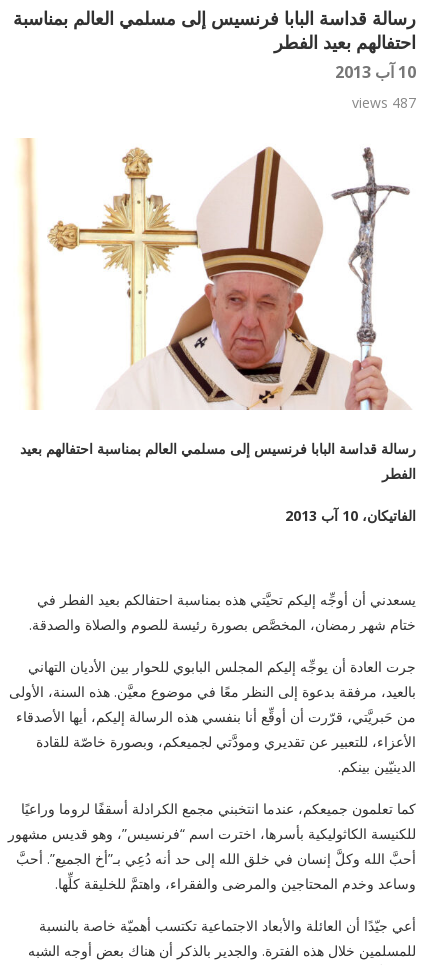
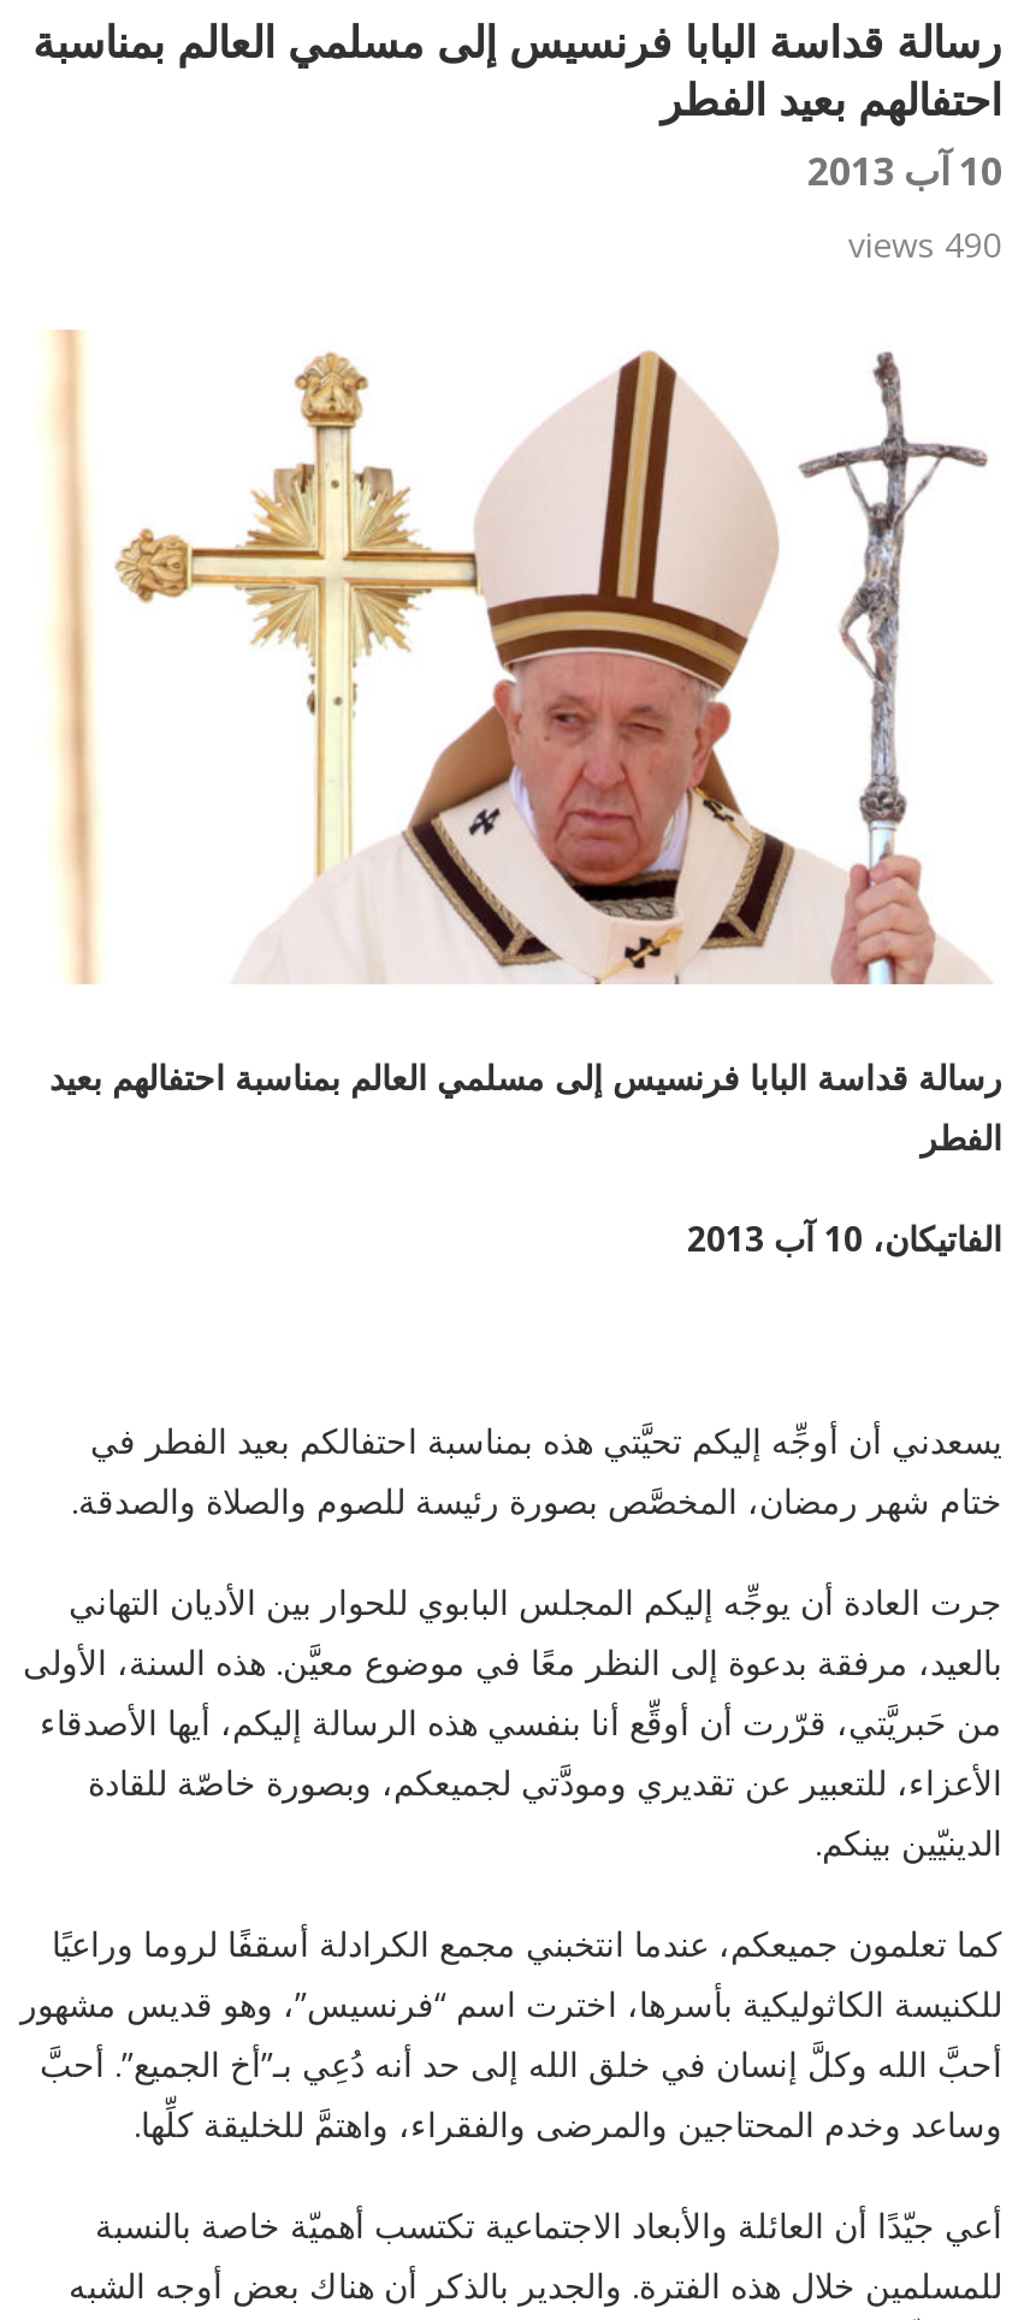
- 487
+ 490
